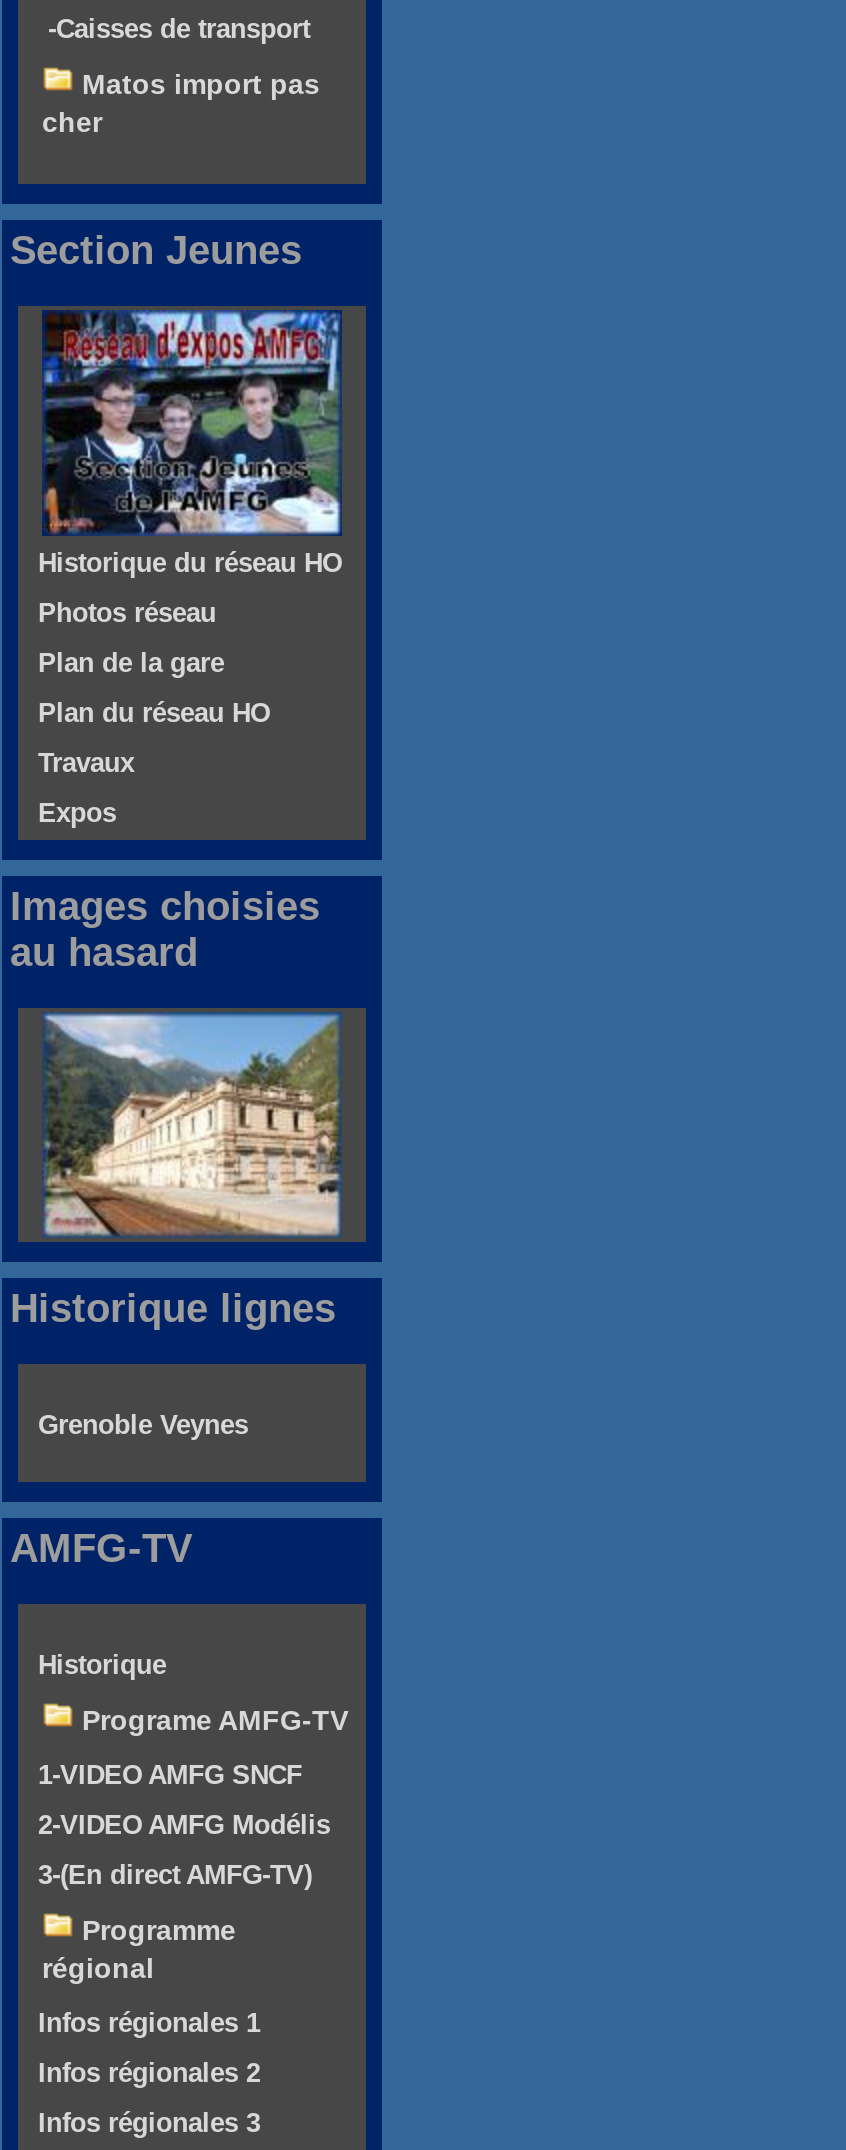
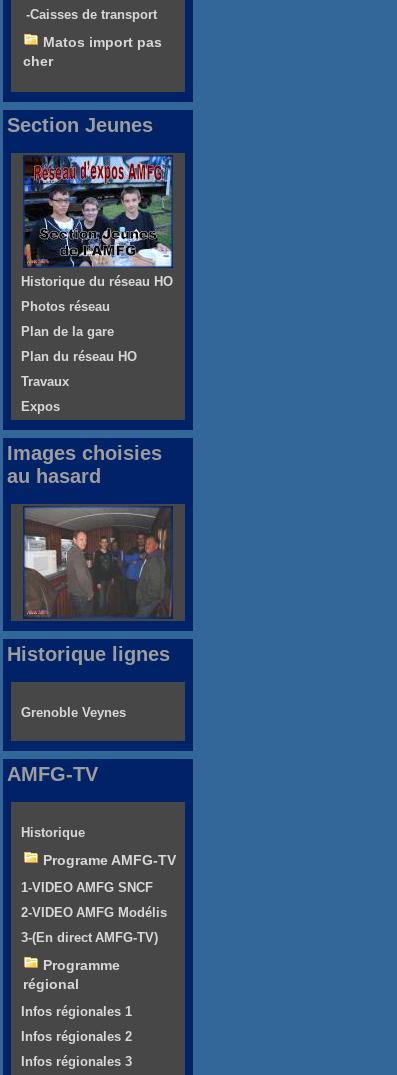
- [image]
+ [image]
